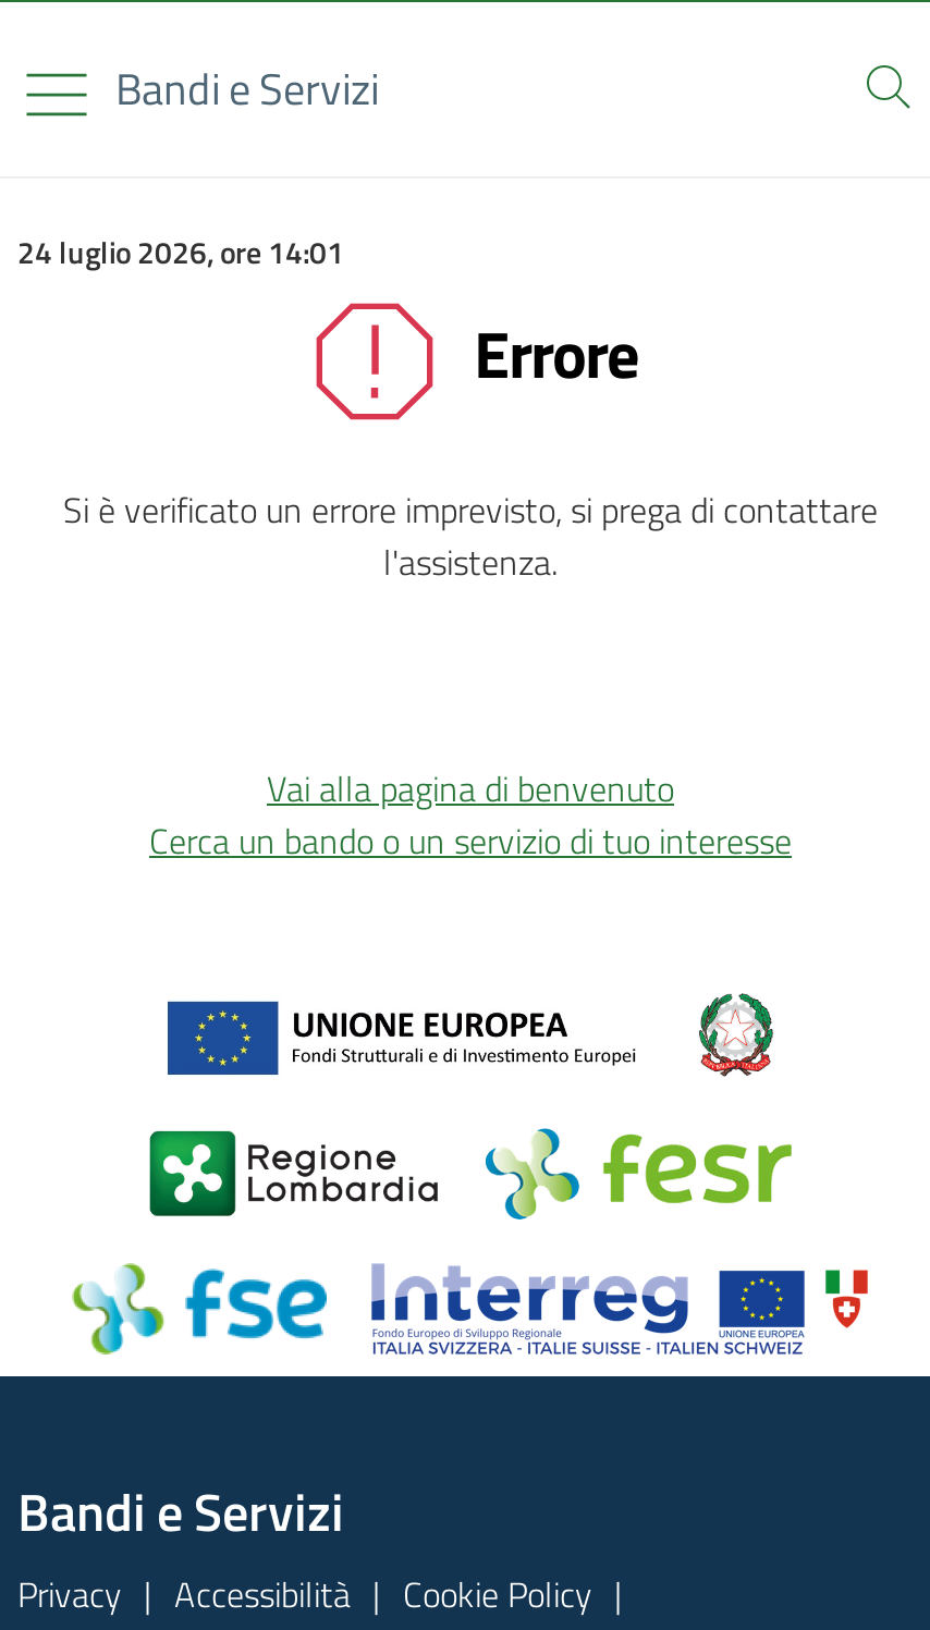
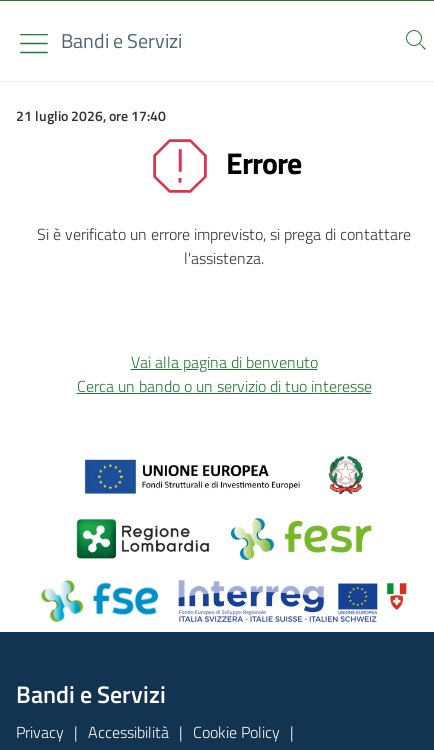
- 24 luglio 2026, ore 14:01
+ 21 luglio 2026, ore 17:40
